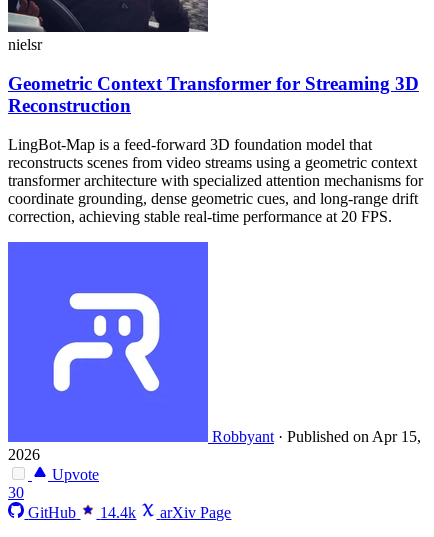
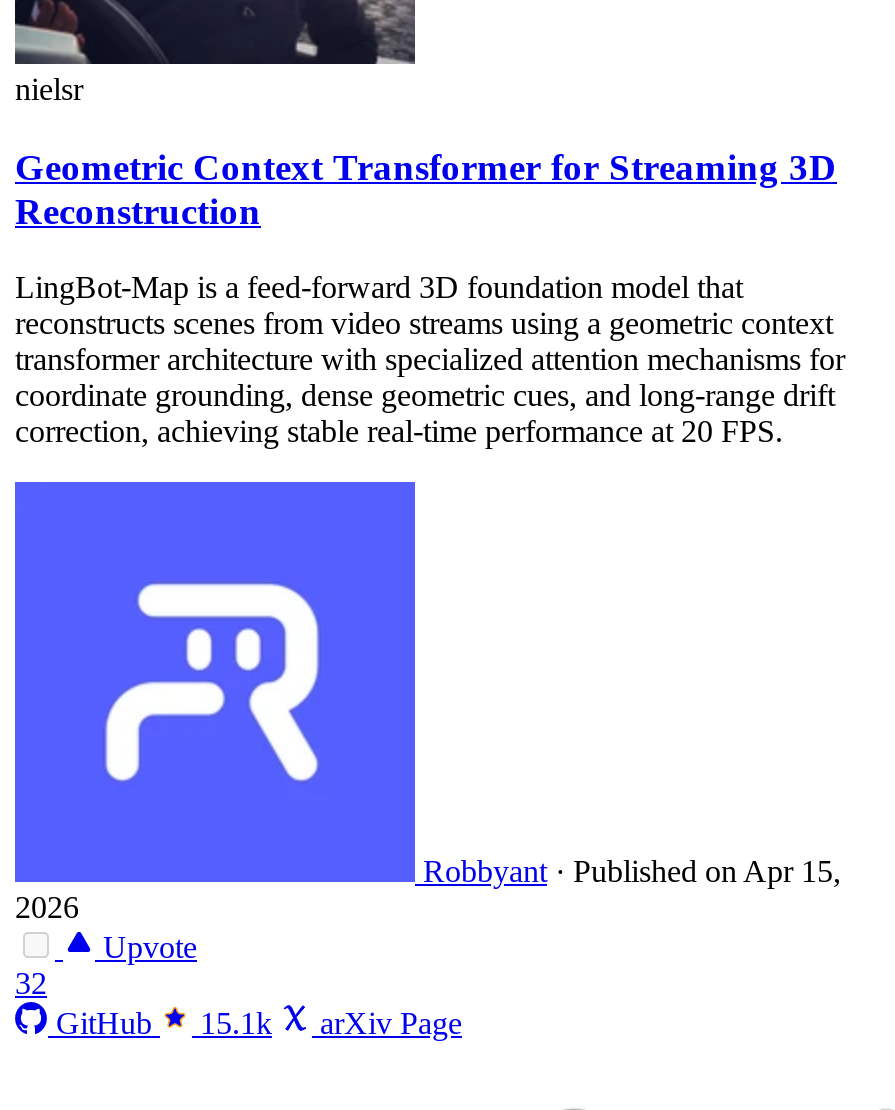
- 30
+ 32

- GitHub 14.4k arXiv Page
+ GitHub 15.1k arXiv Page
